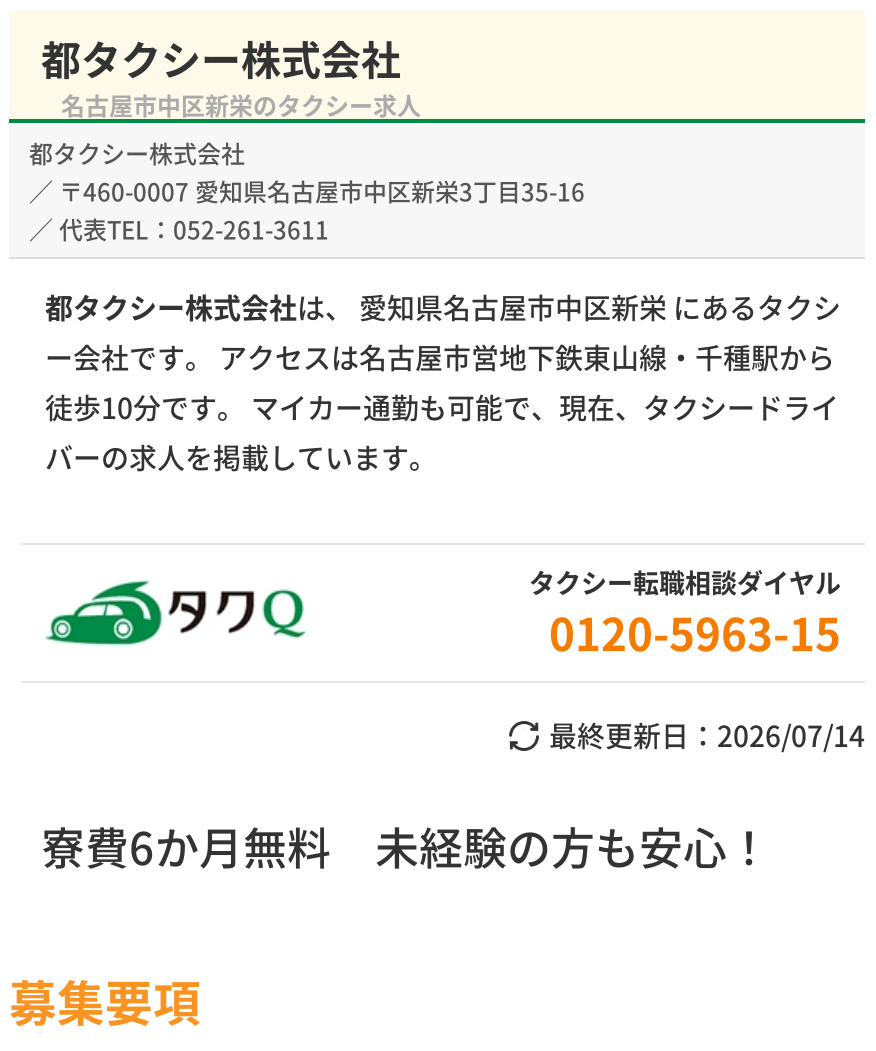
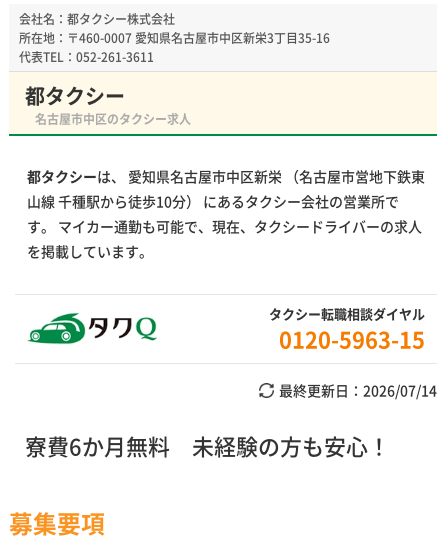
- 都タクシー株式会社
- 名古屋市中区新栄のタクシー求人
- 都タクシー株式会社
- ／ 〒460-0007 愛知県名古屋市中区新栄3丁目35-16
- ／ 代表TEL：052-261-3611
- 都タクシー株式会社は、 愛知県名古屋市中区新栄 にあるタクシ
- ー会社です。 アクセスは名古屋市営地下鉄東山線・千種駅から
- 徒歩10分です。 マイカー通勤も可能で、現在、タクシードライ
- バーの求人を掲載しています。
+ 会社名：都タクシー株式会社
+ 所在地：〒460-0007 愛知県名古屋市中区新栄3丁目35-16
+ 代表TEL：052-261-3611
+ 都タクシー
+ 名古屋市中区のタクシー求人
+ 都タクシーは、 愛知県名古屋市中区新栄 （名古屋市営地下鉄東
+ 山線 千種駅から徒歩10分） にあるタクシー会社の営業所で
+ す。 マイカー通勤も可能で、現在、タクシードライバーの求人
+ を掲載しています。
